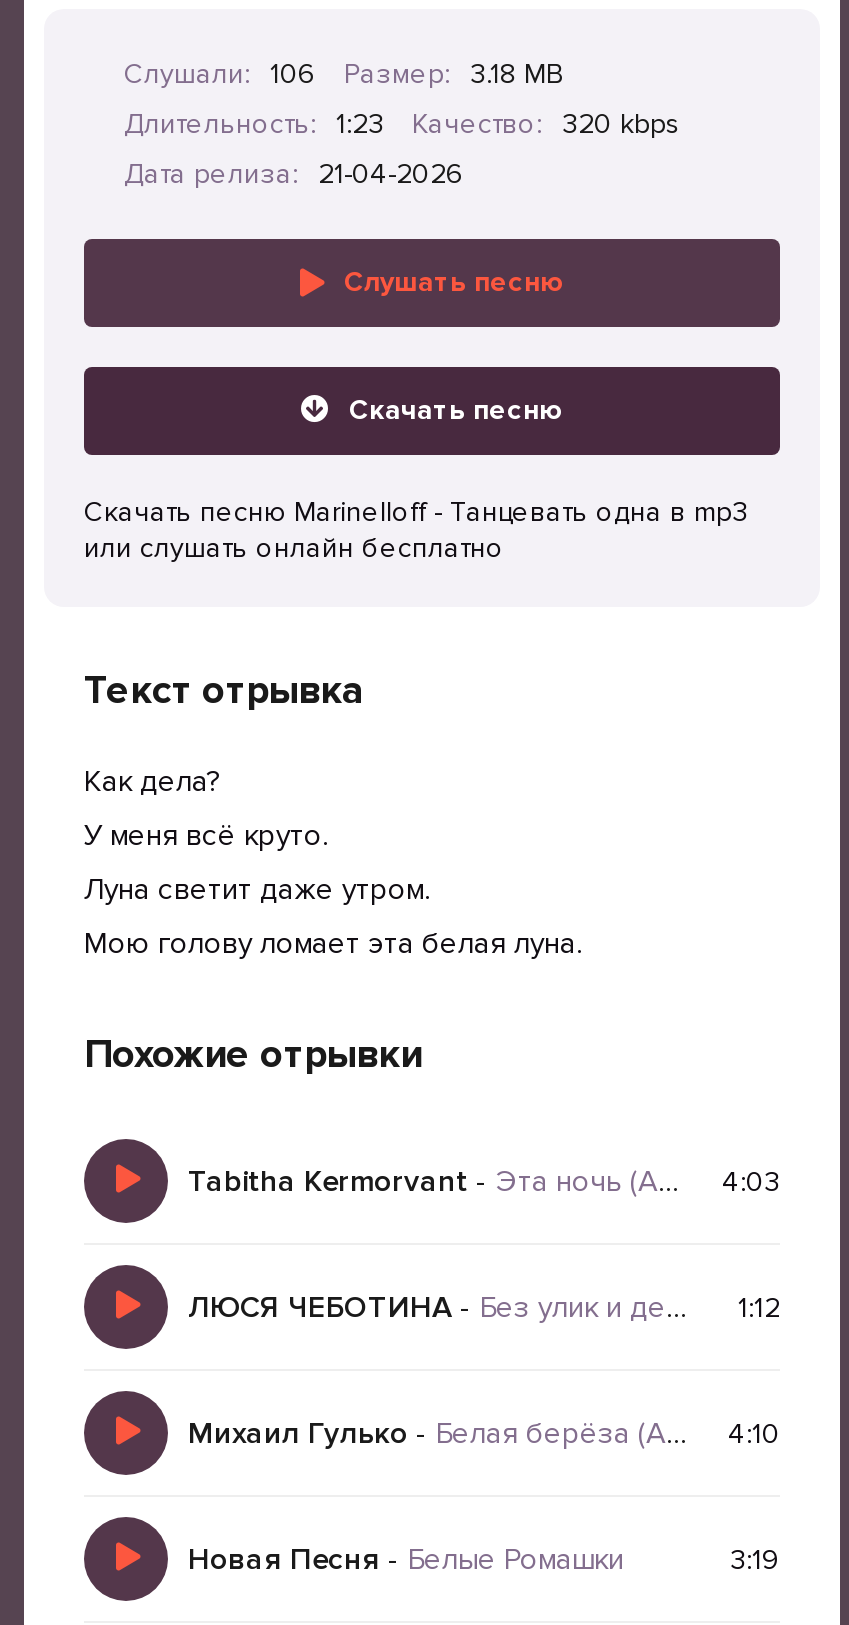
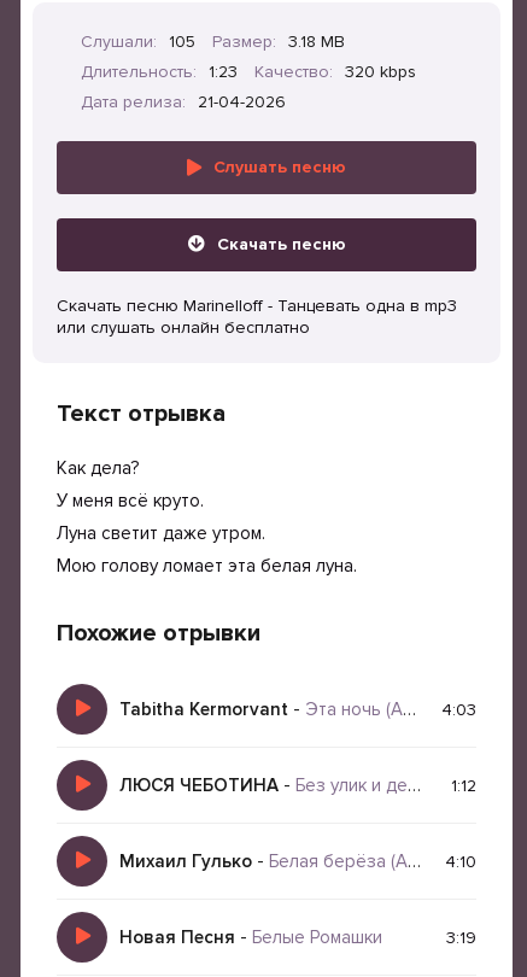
- Слушали: 106
+ Слушали: 105
